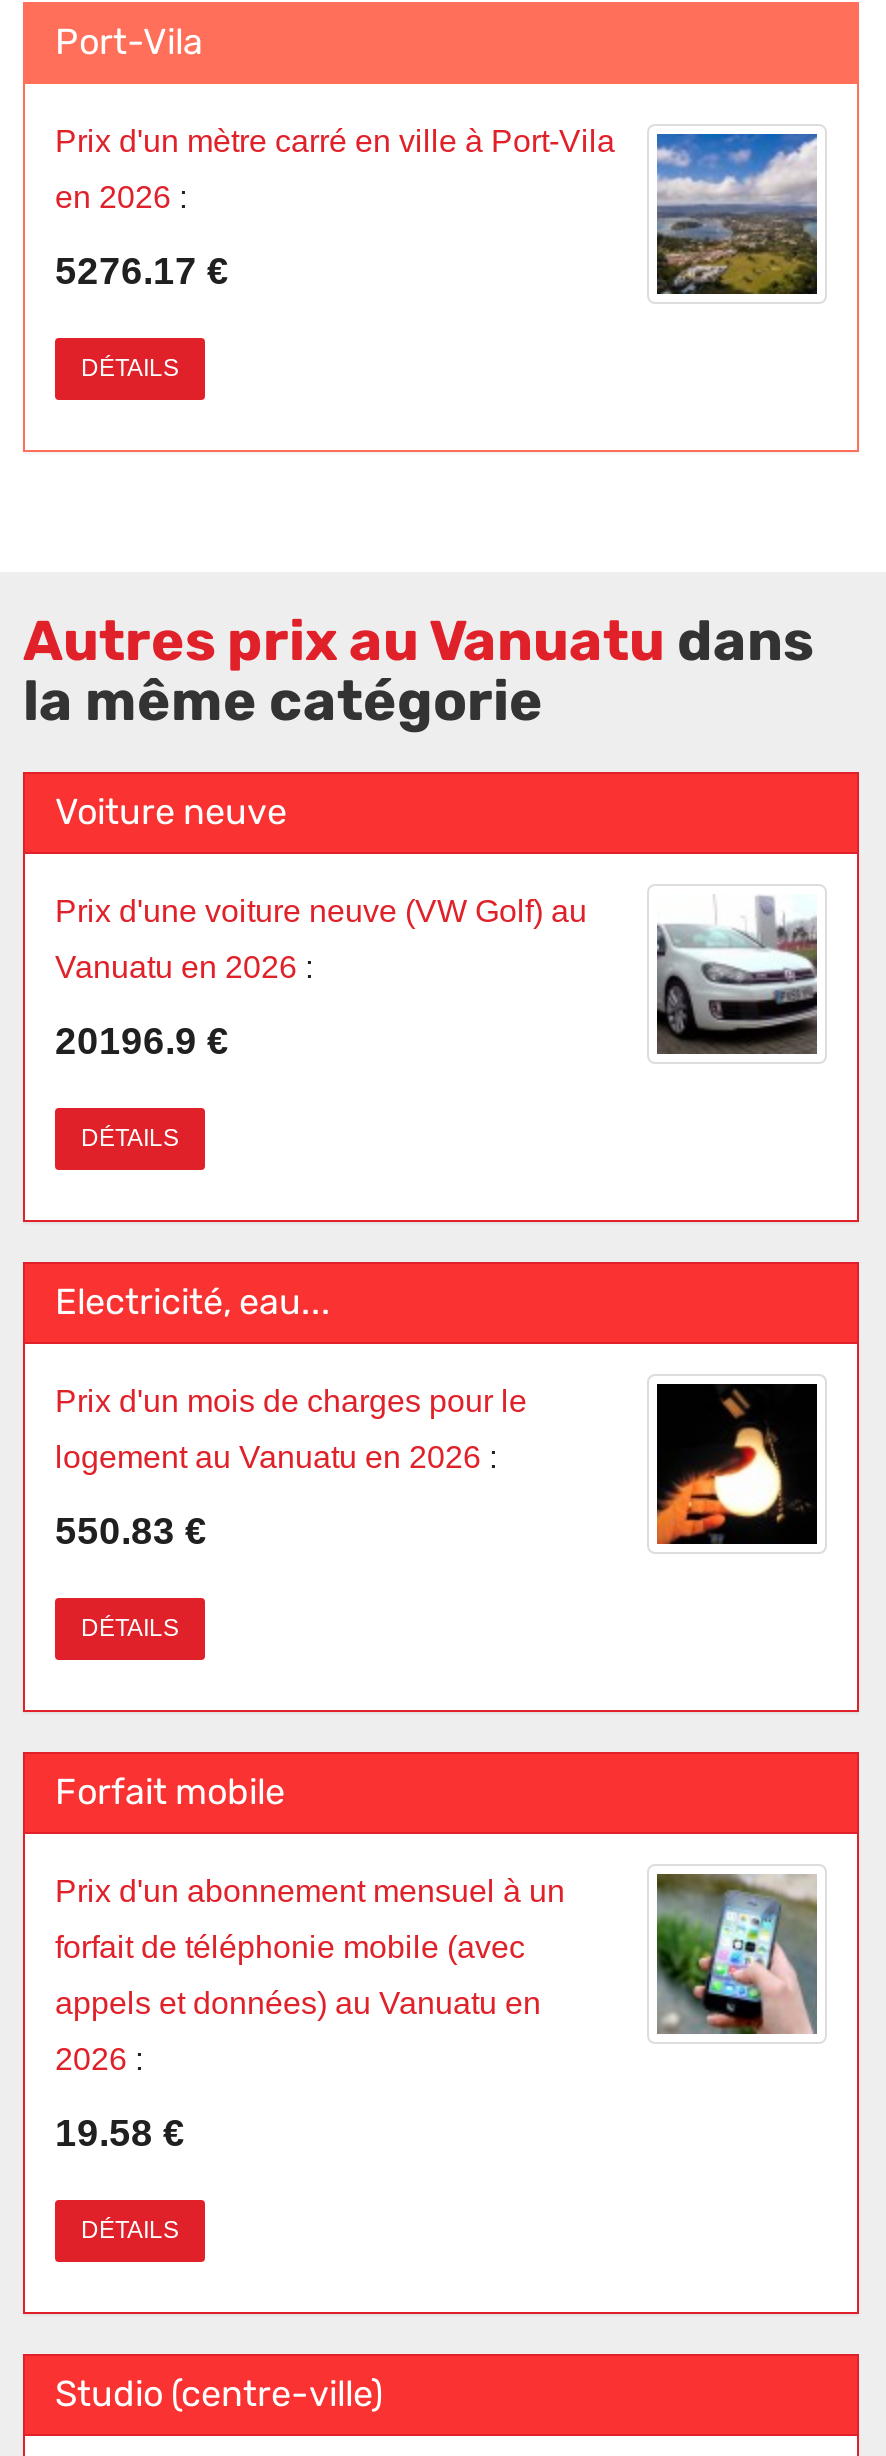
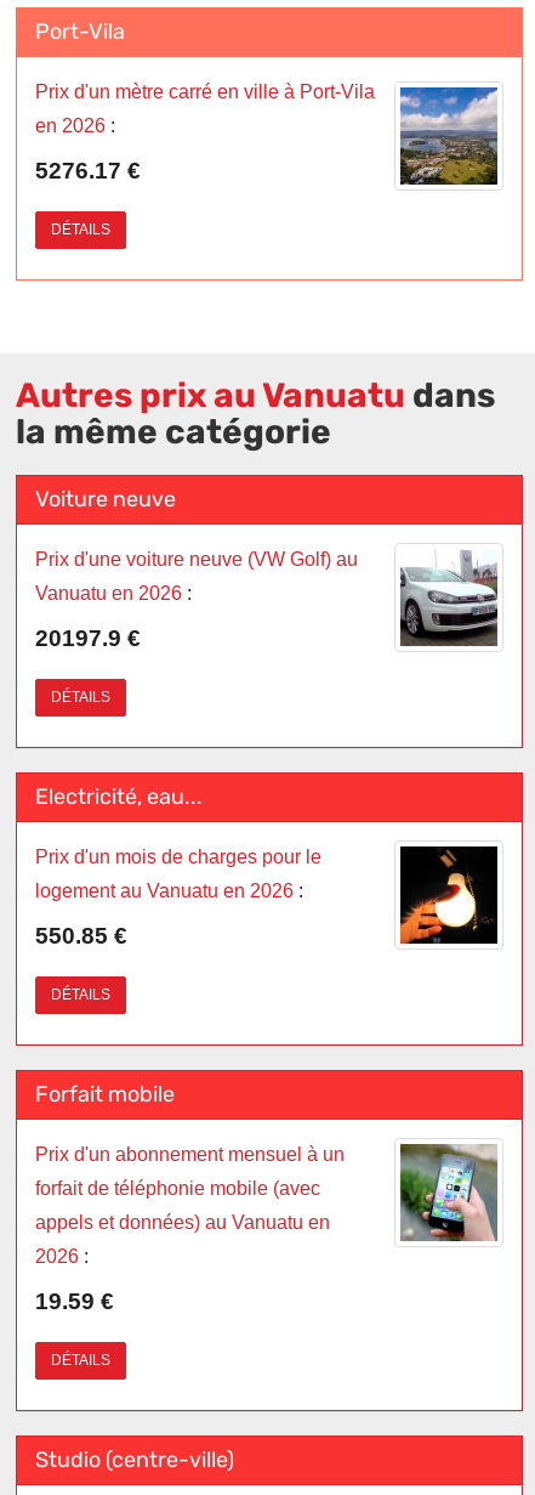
- 20196.9 €
+ 20197.9 €

- 550.83 €
+ 550.85 €

- 19.58 €
+ 19.59 €
